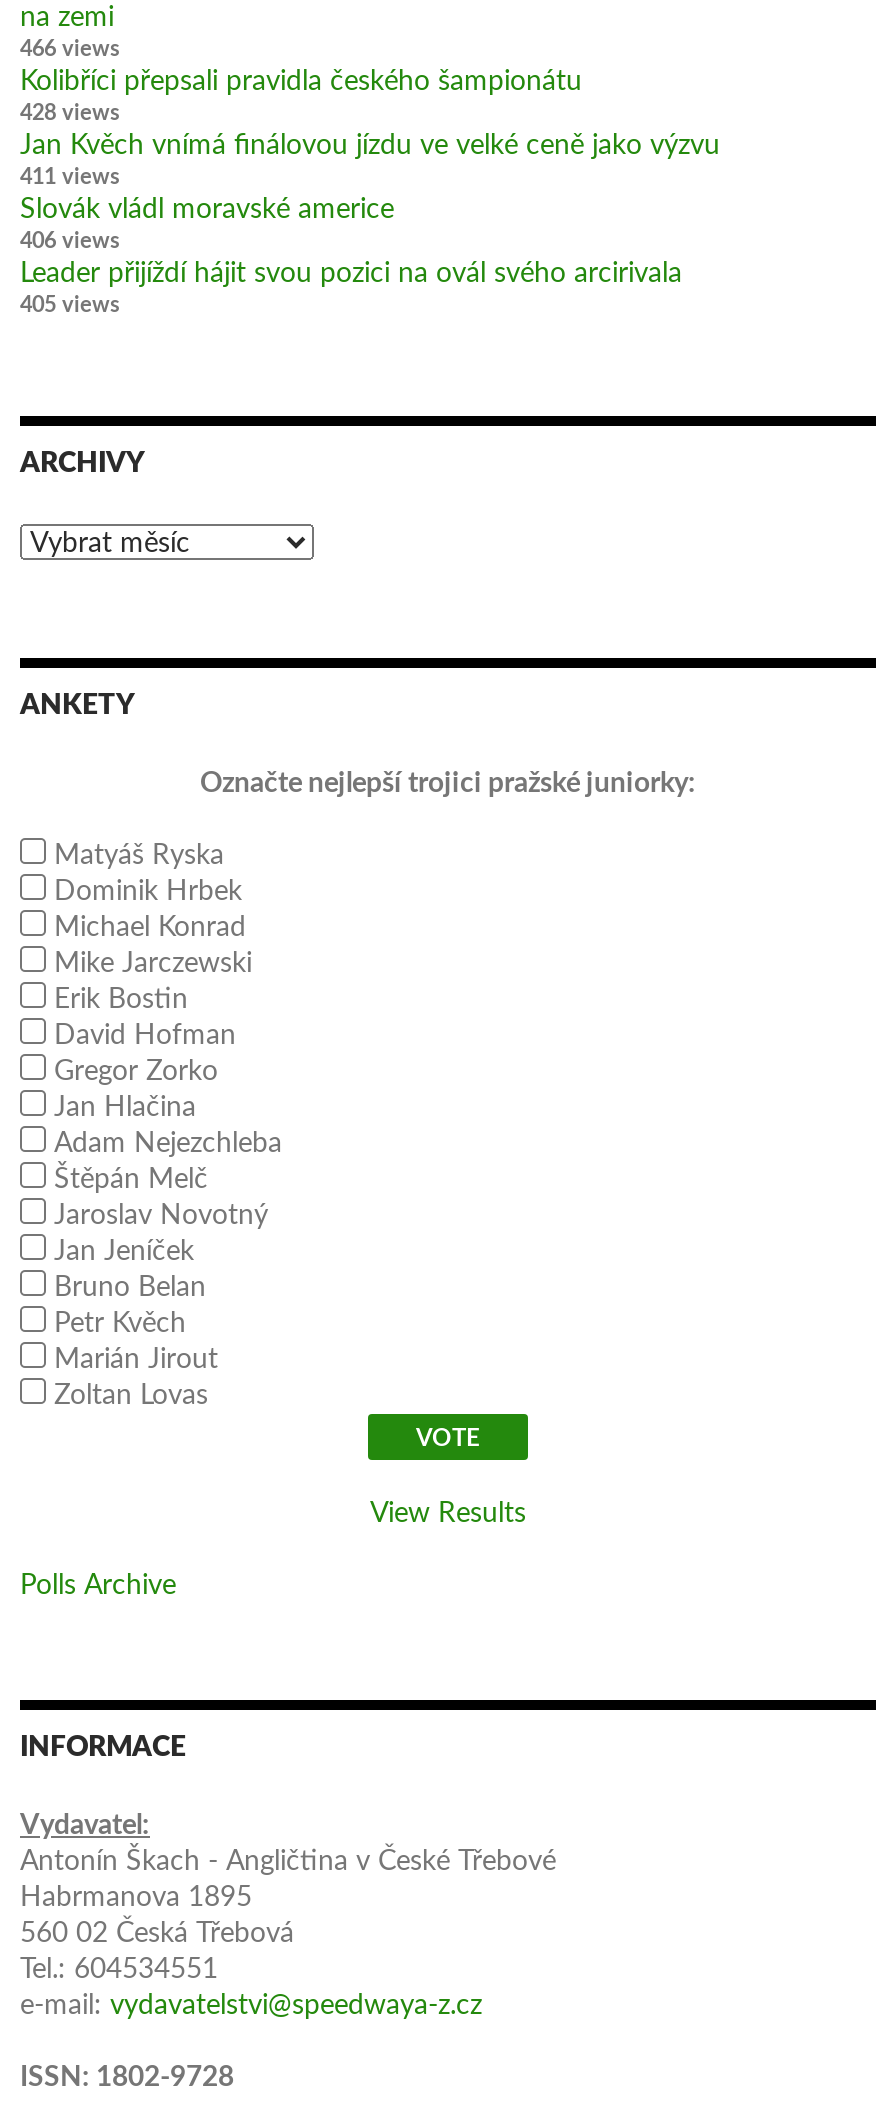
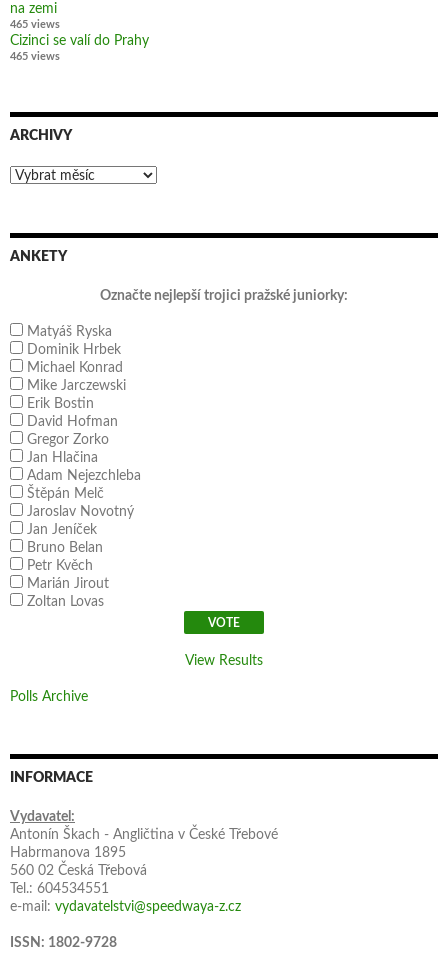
- 466 views
- Kolibříci přepsali pravidla českého šampionátu
- 428 views
- Jan Kvěch vnímá finálovou jízdu ve velké ceně jako výzvu
- 411 views
- Slovák vládl moravské americe
- 406 views
- Leader přijíždí hájit svou pozici na ovál svého arcirivala
- 405 views
+ 465 views
+ Cizinci se valí do Prahy
+ 465 views
